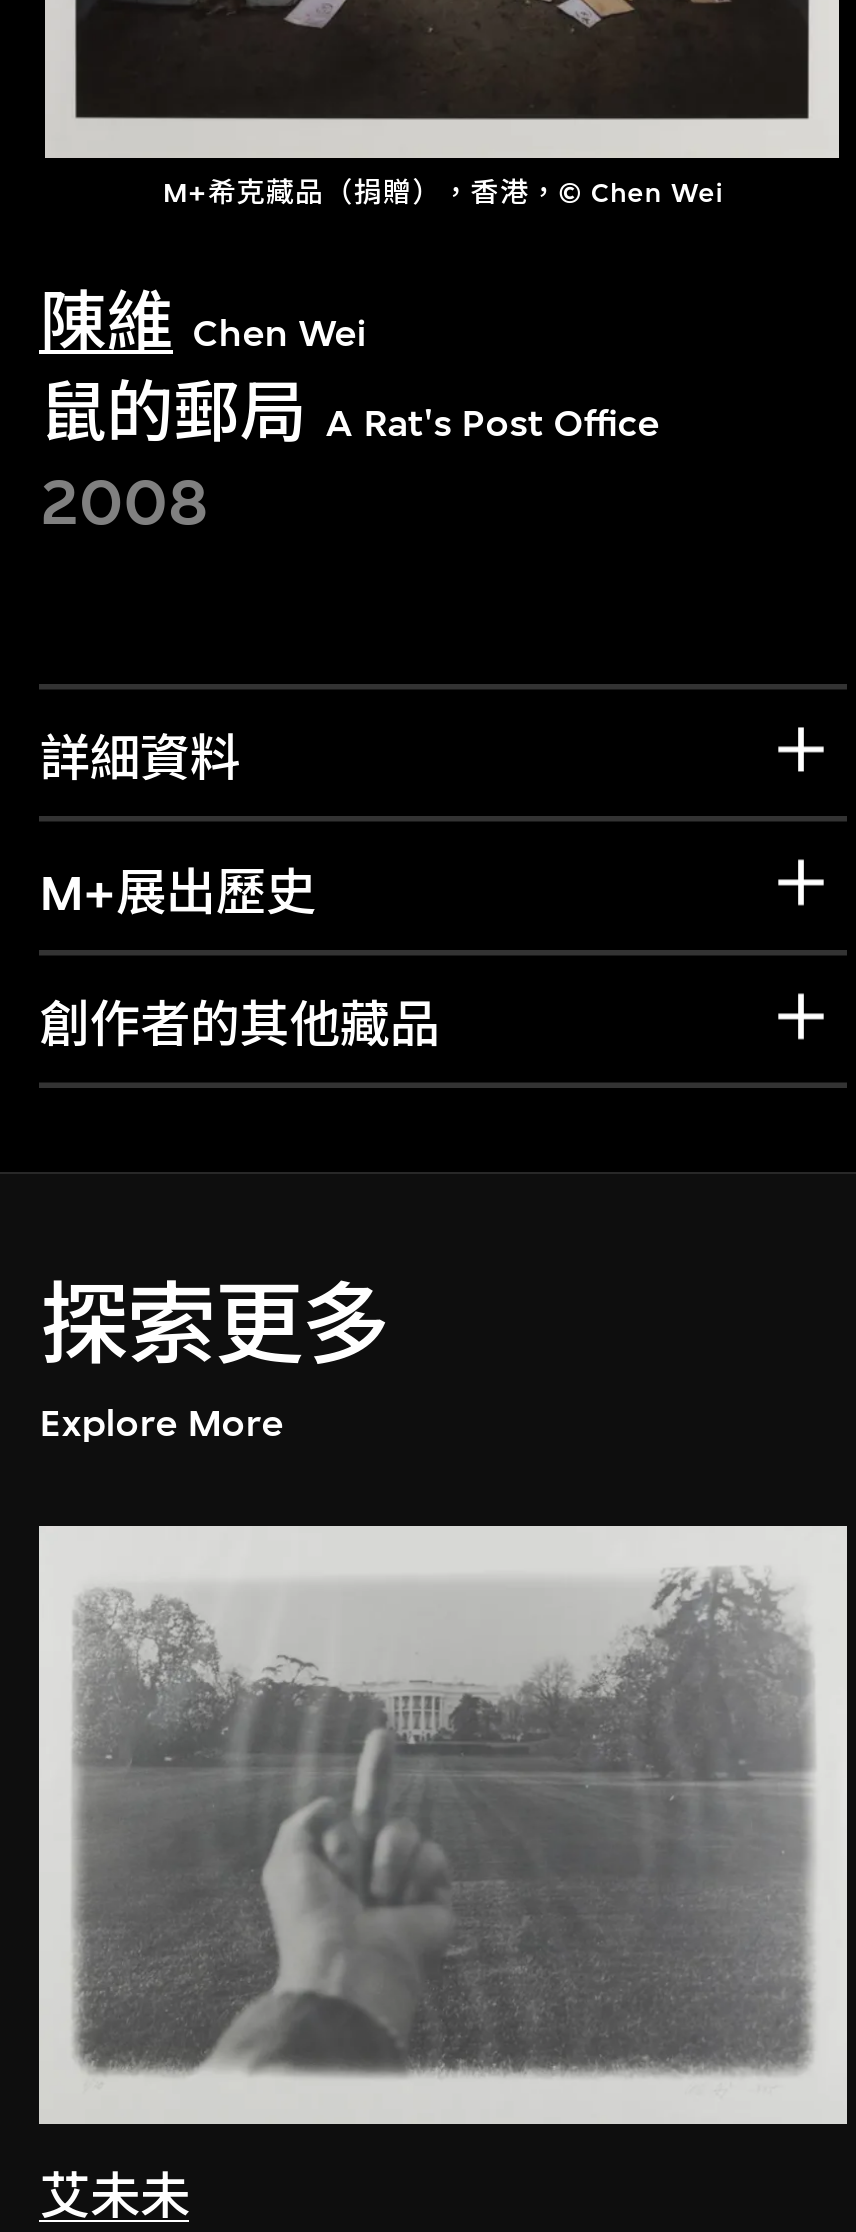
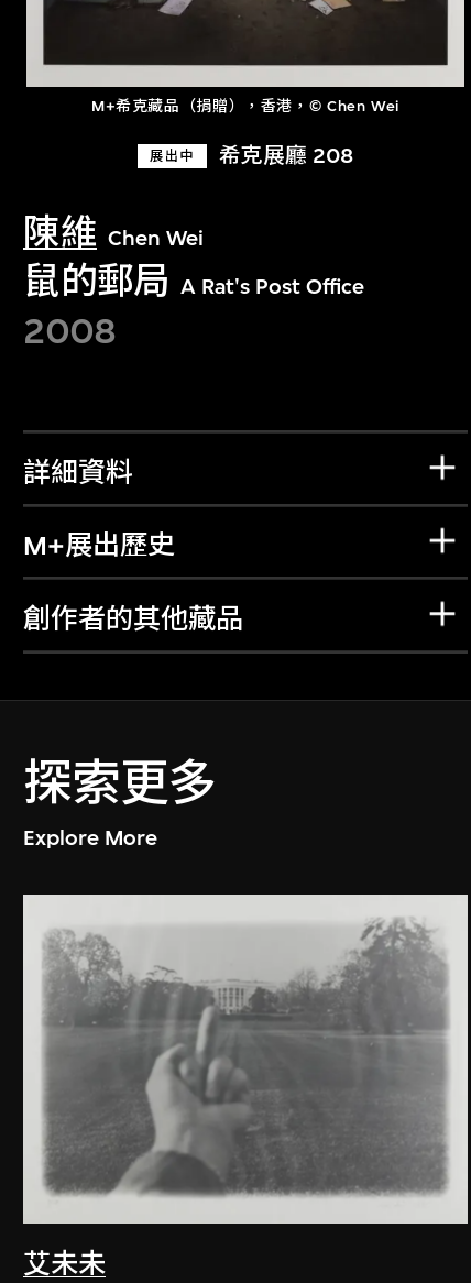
+ 展出中
+ 希克展廳 208
